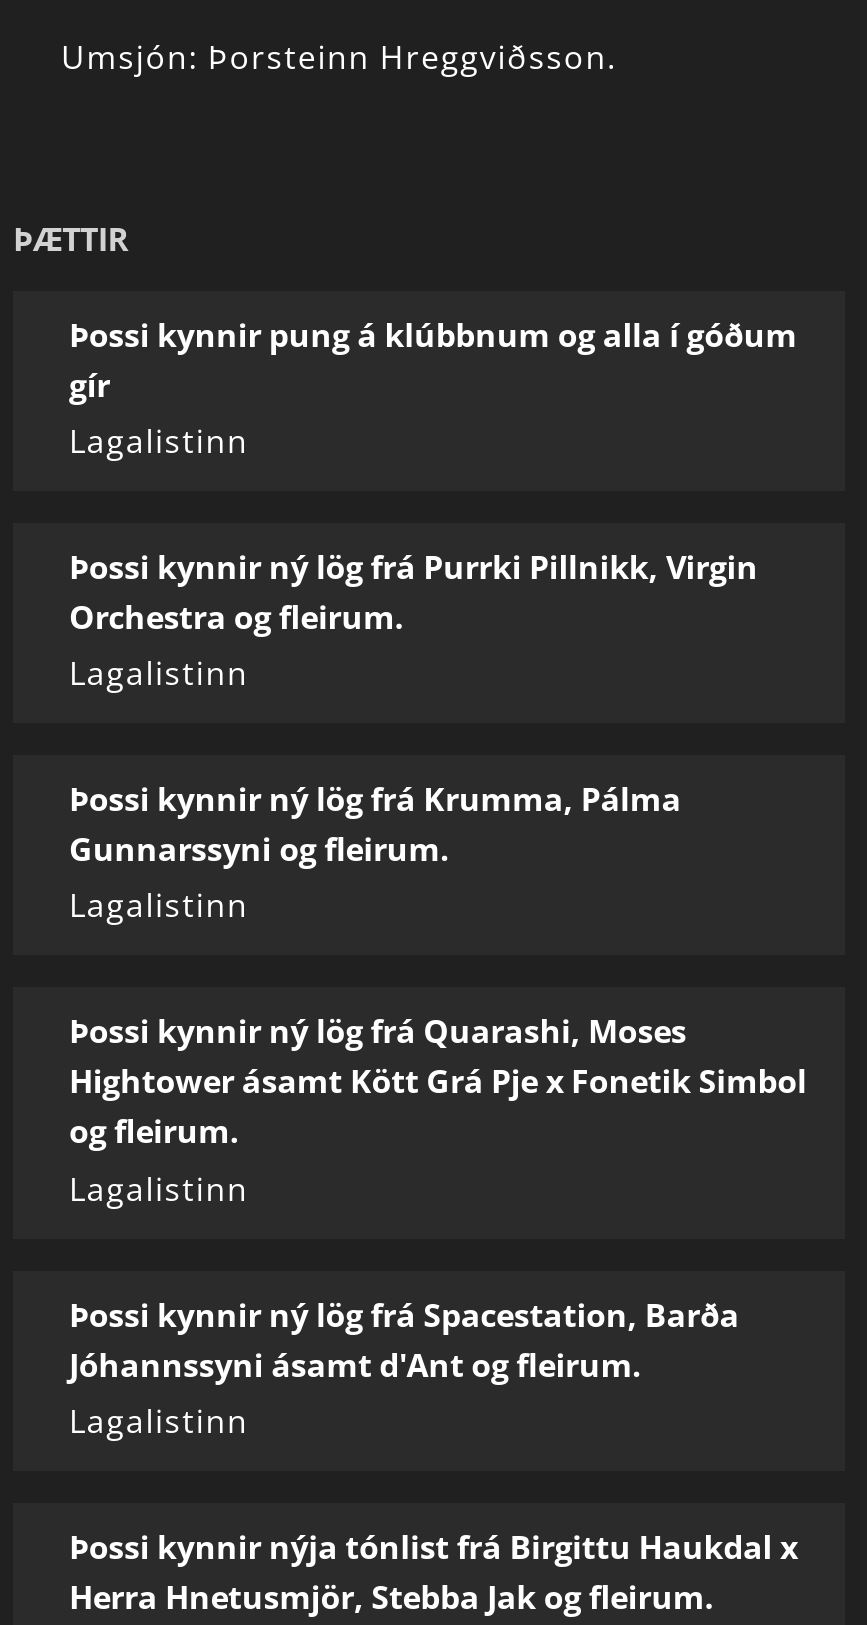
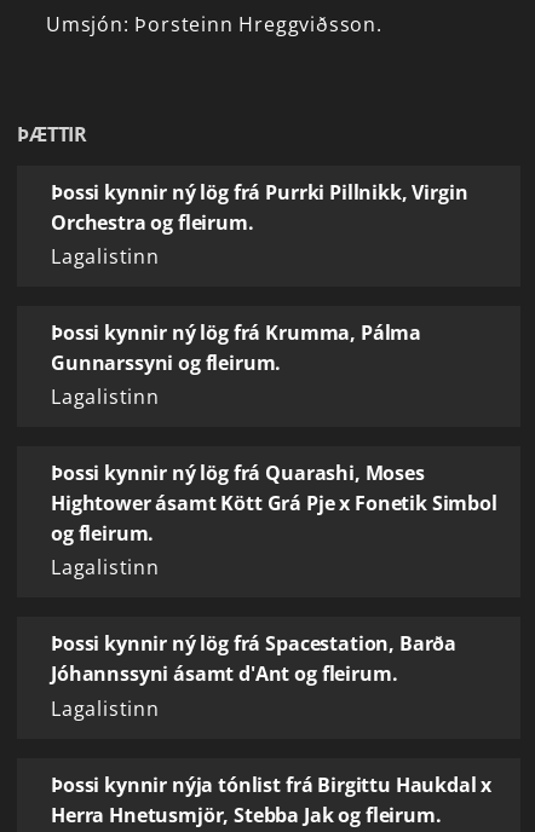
- Þossi kynnir pung á klúbbnum og alla í góðum
- gír
- Lagalistinn
